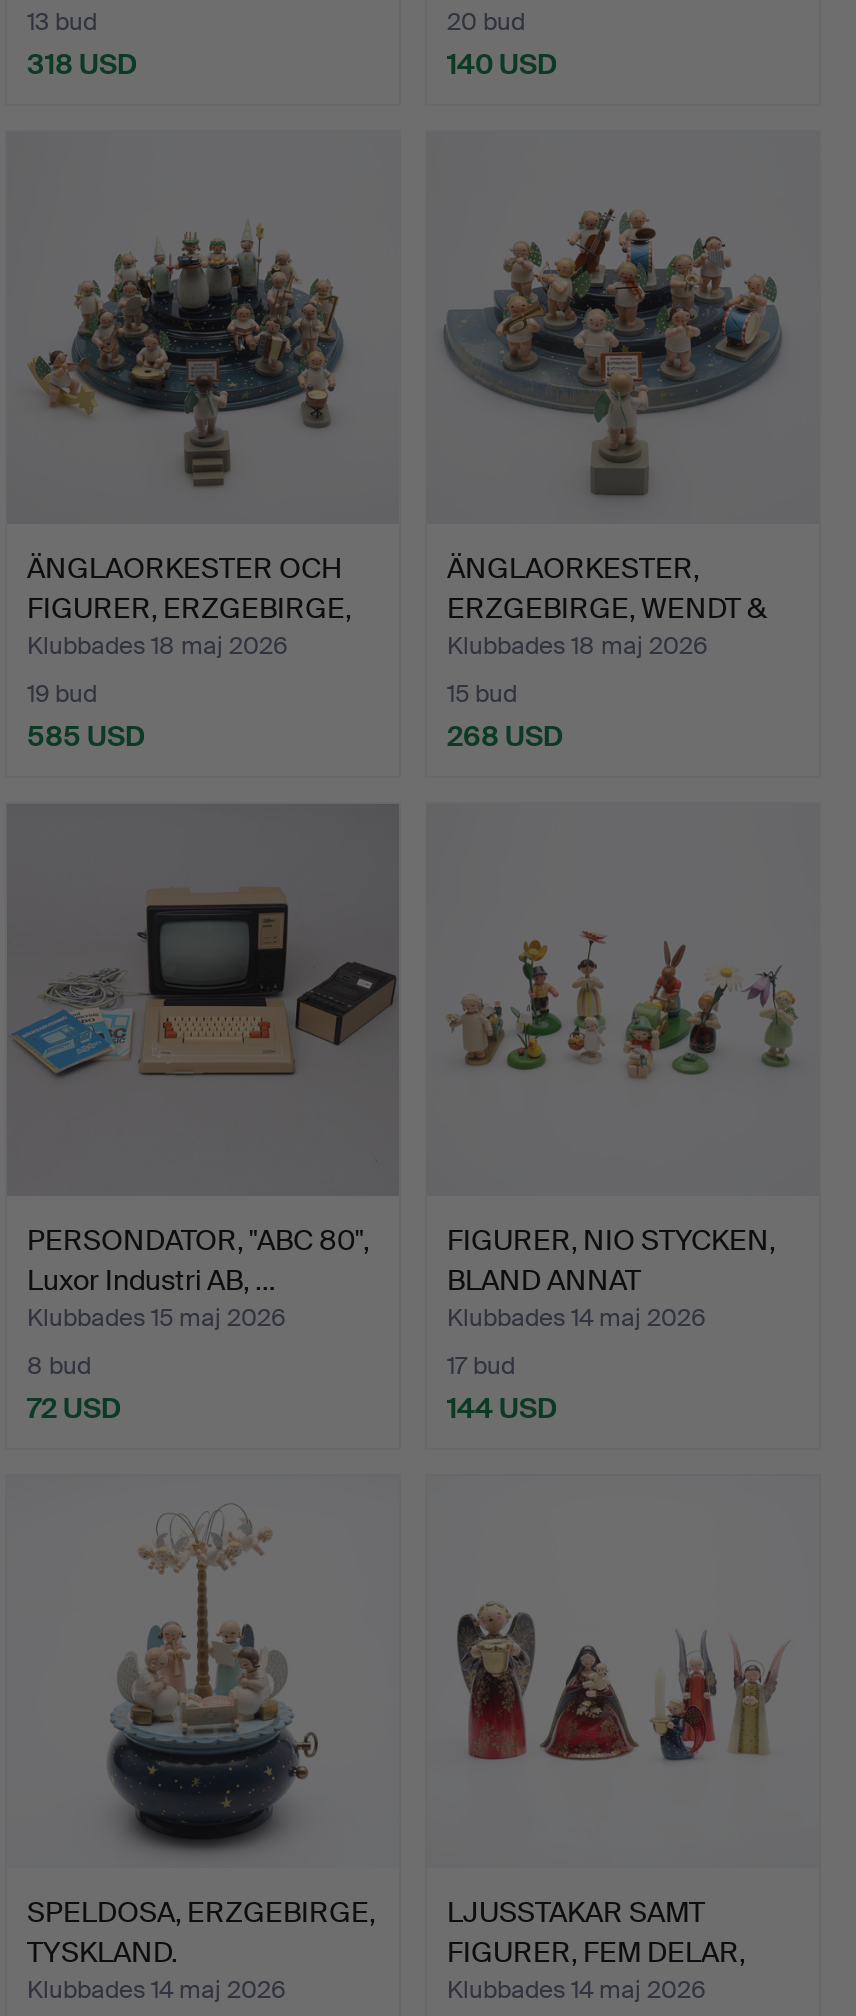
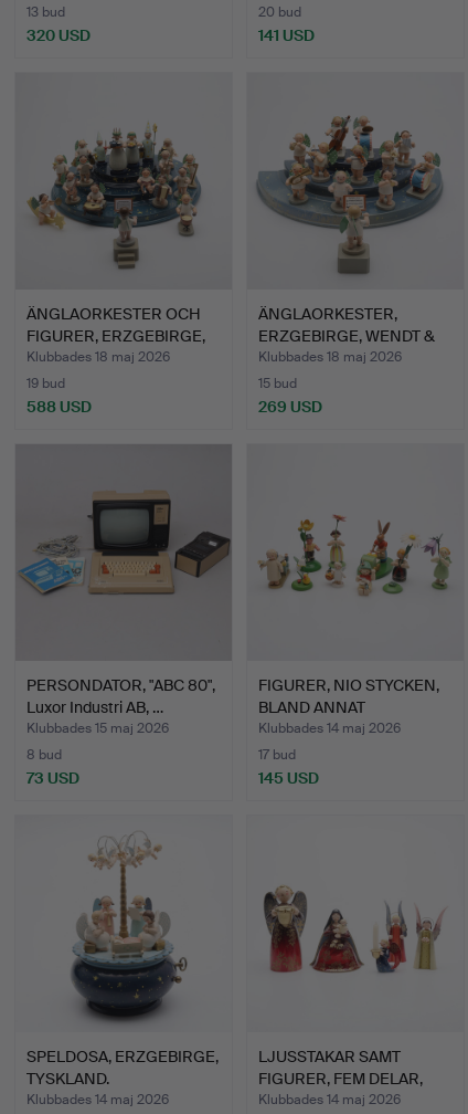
- 318 USD
+ 320 USD

- 140 USD
+ 141 USD

- 585 USD
+ 588 USD

- 268 USD
+ 269 USD

- 72 USD
+ 73 USD

- 144 USD
+ 145 USD
